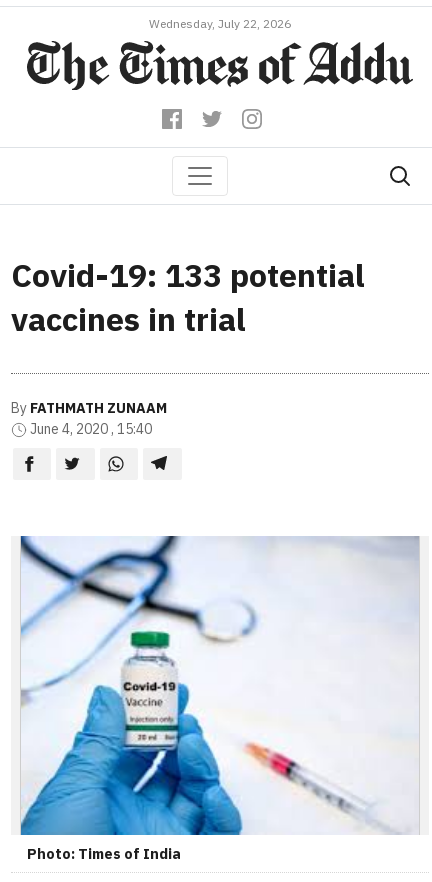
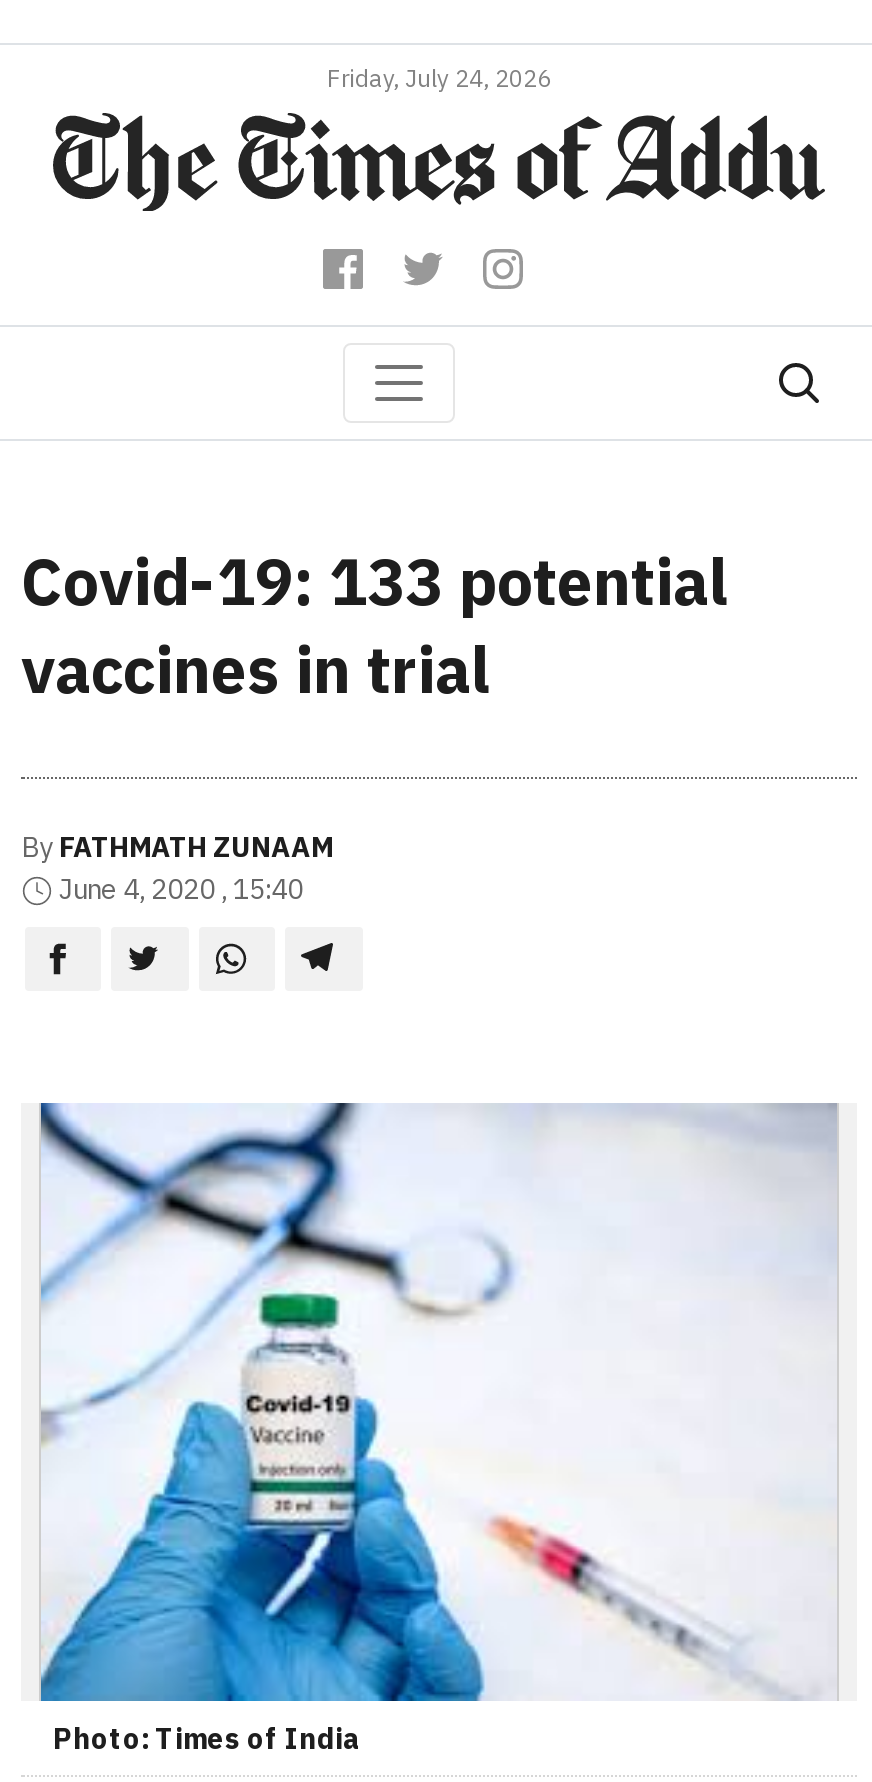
- Wednesday, July 22, 2026
+ Friday, July 24, 2026
